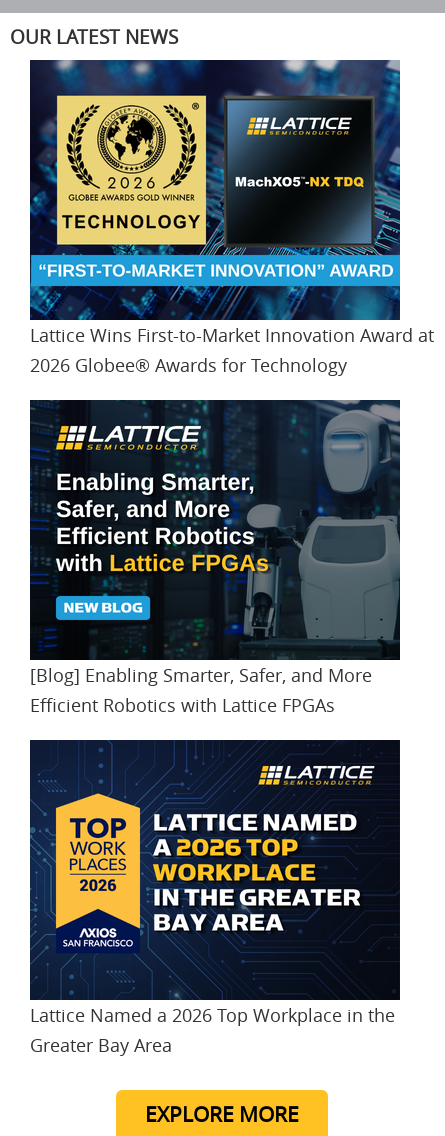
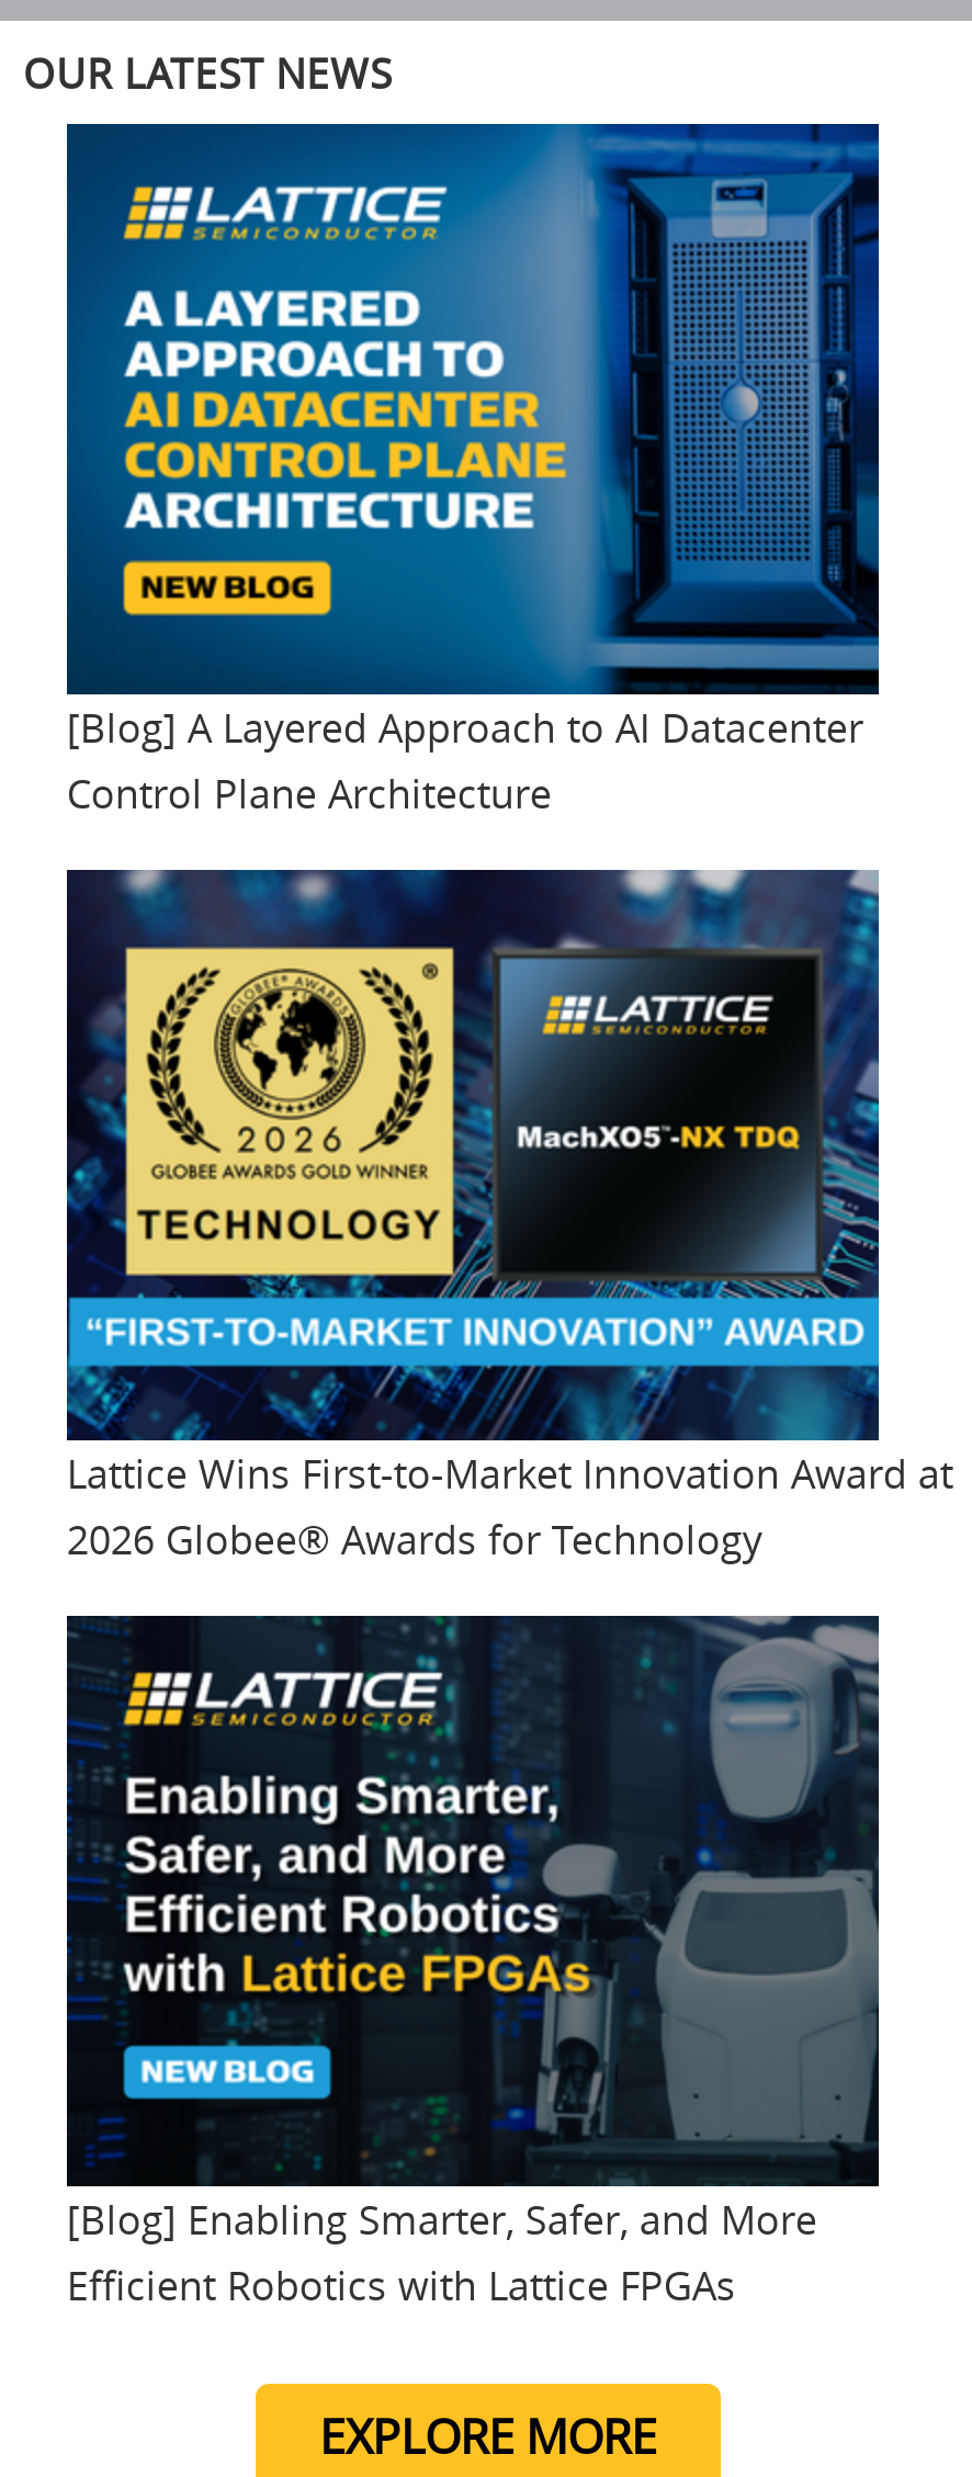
+ [image]
+ [Blog] A Layered Approach to AI Datacenter
+ Control Plane Architecture

moved down: [image] | Lattice Wins First-to-Market Innovation Award at | 2026 Globee® Awards for Technology | [Blog] Enabling Smarter, Safer, and More | Efficient Robotics with Lattice FPGAs

- [image]
- Lattice Named a 2026 Top Workplace in the
- Greater Bay Area
